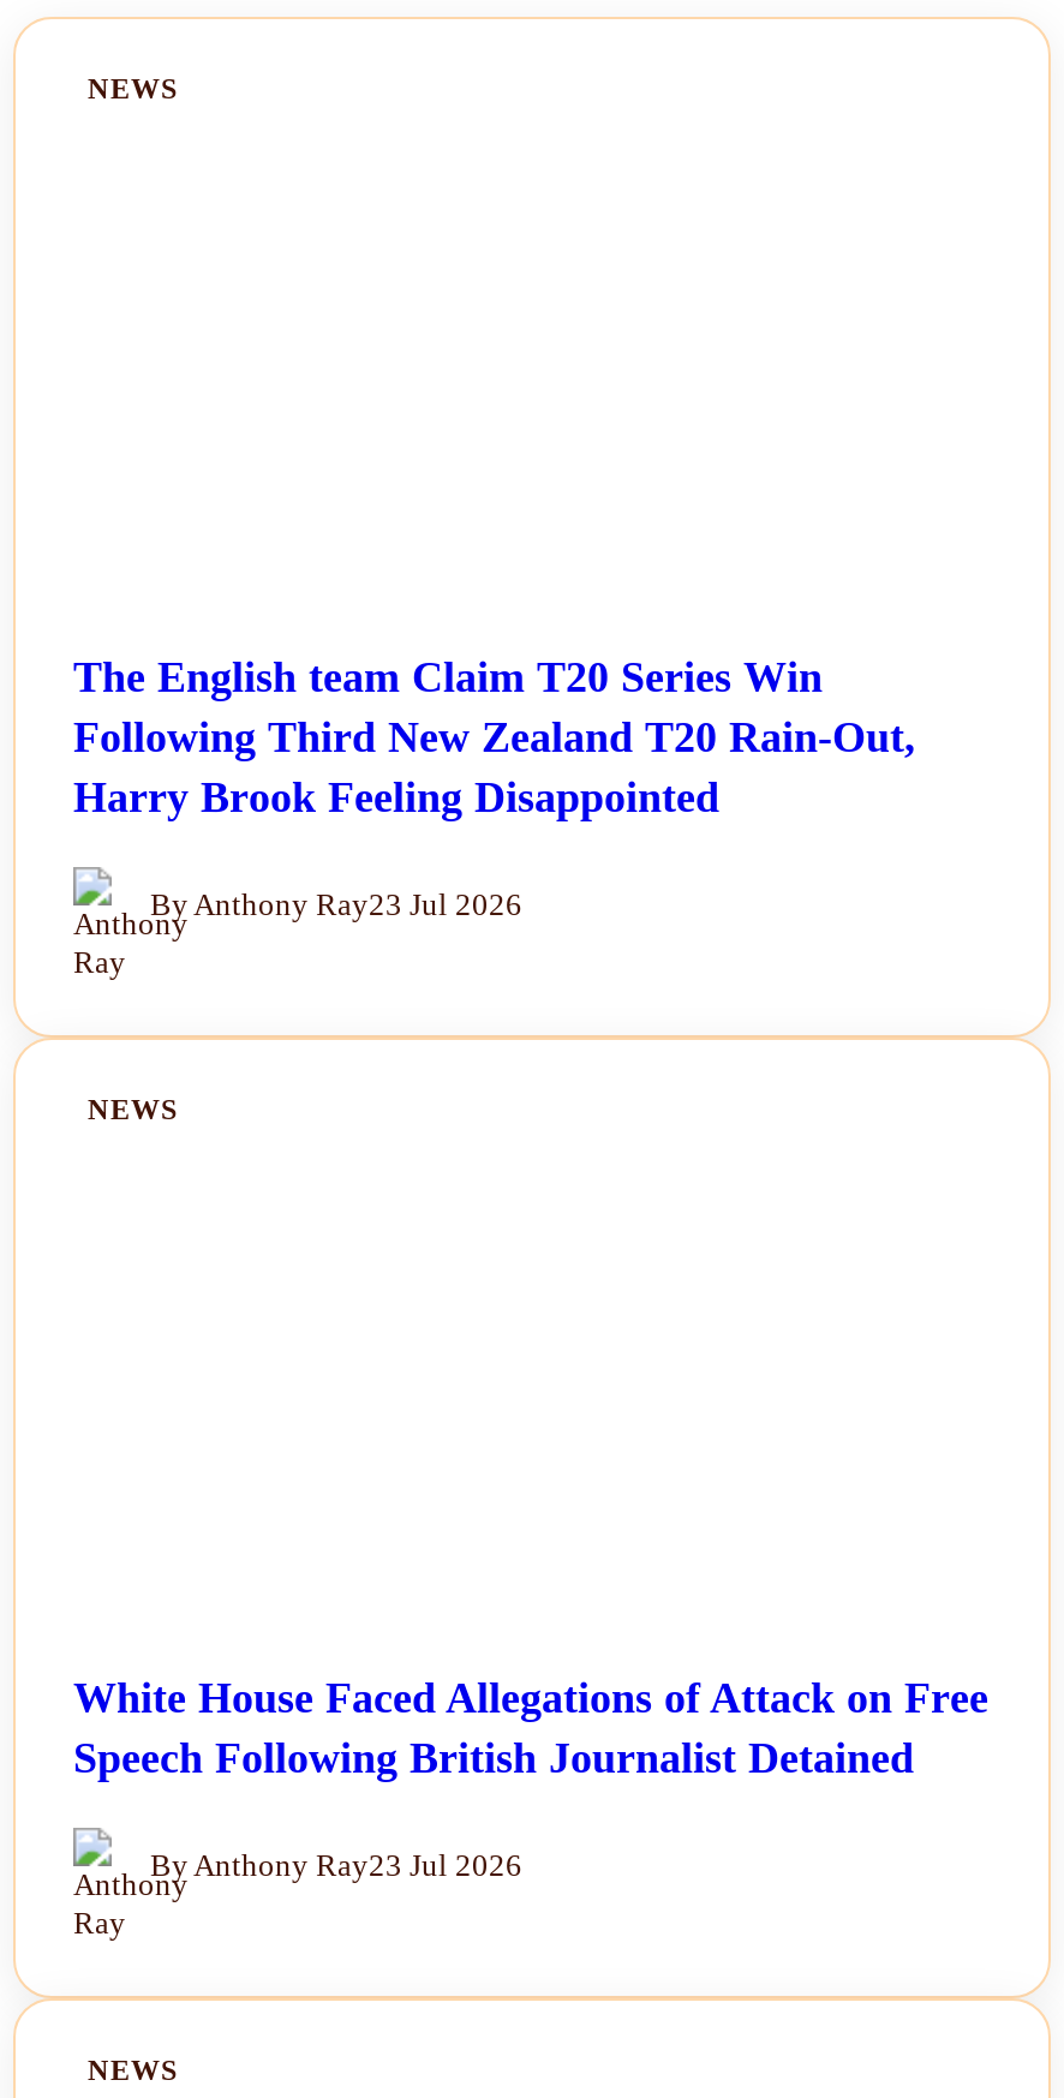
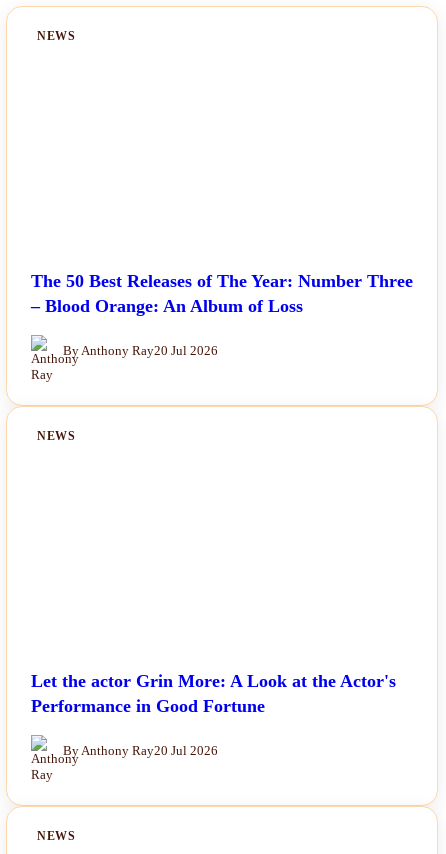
- The English team Claim T20 Series Win
- Following Third New Zealand T20 Rain-Out,
- Harry Brook Feeling Disappointed
+ The 50 Best Releases of The Year: Number Three
+ – Blood Orange: An Album of Loss

- By Anthony Ray23 Jul 2026
+ By Anthony Ray20 Jul 2026

- White House Faced Allegations of Attack on Free
- Speech Following British Journalist Detained
+ Let the actor Grin More: A Look at the Actor's
+ Performance in Good Fortune

- By Anthony Ray23 Jul 2026
+ By Anthony Ray20 Jul 2026
